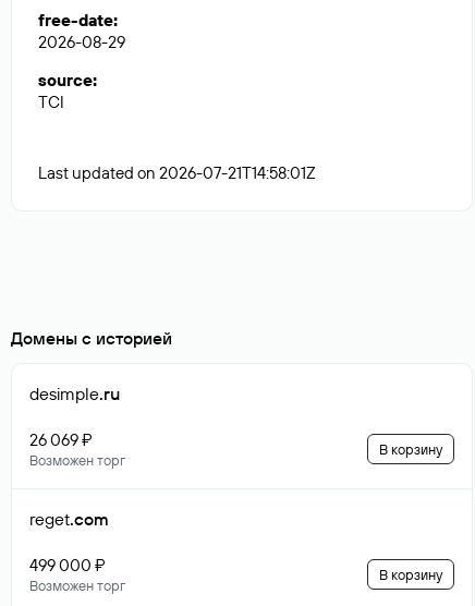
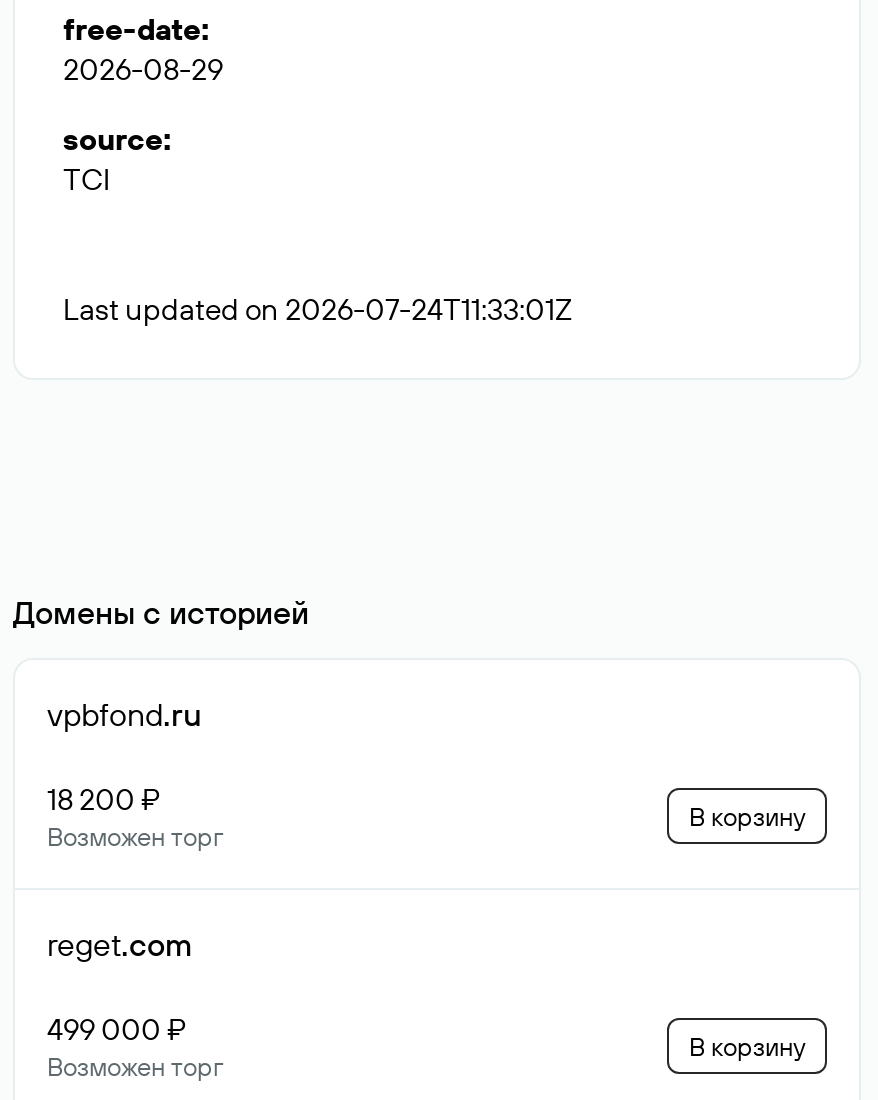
- Last updated on 2026-07-21T14:58:01Z
+ Last updated on 2026-07-24T11:33:01Z

- desimple.ru
+ vpbfond.ru

- 26 069 ₽
+ 18 200 ₽
